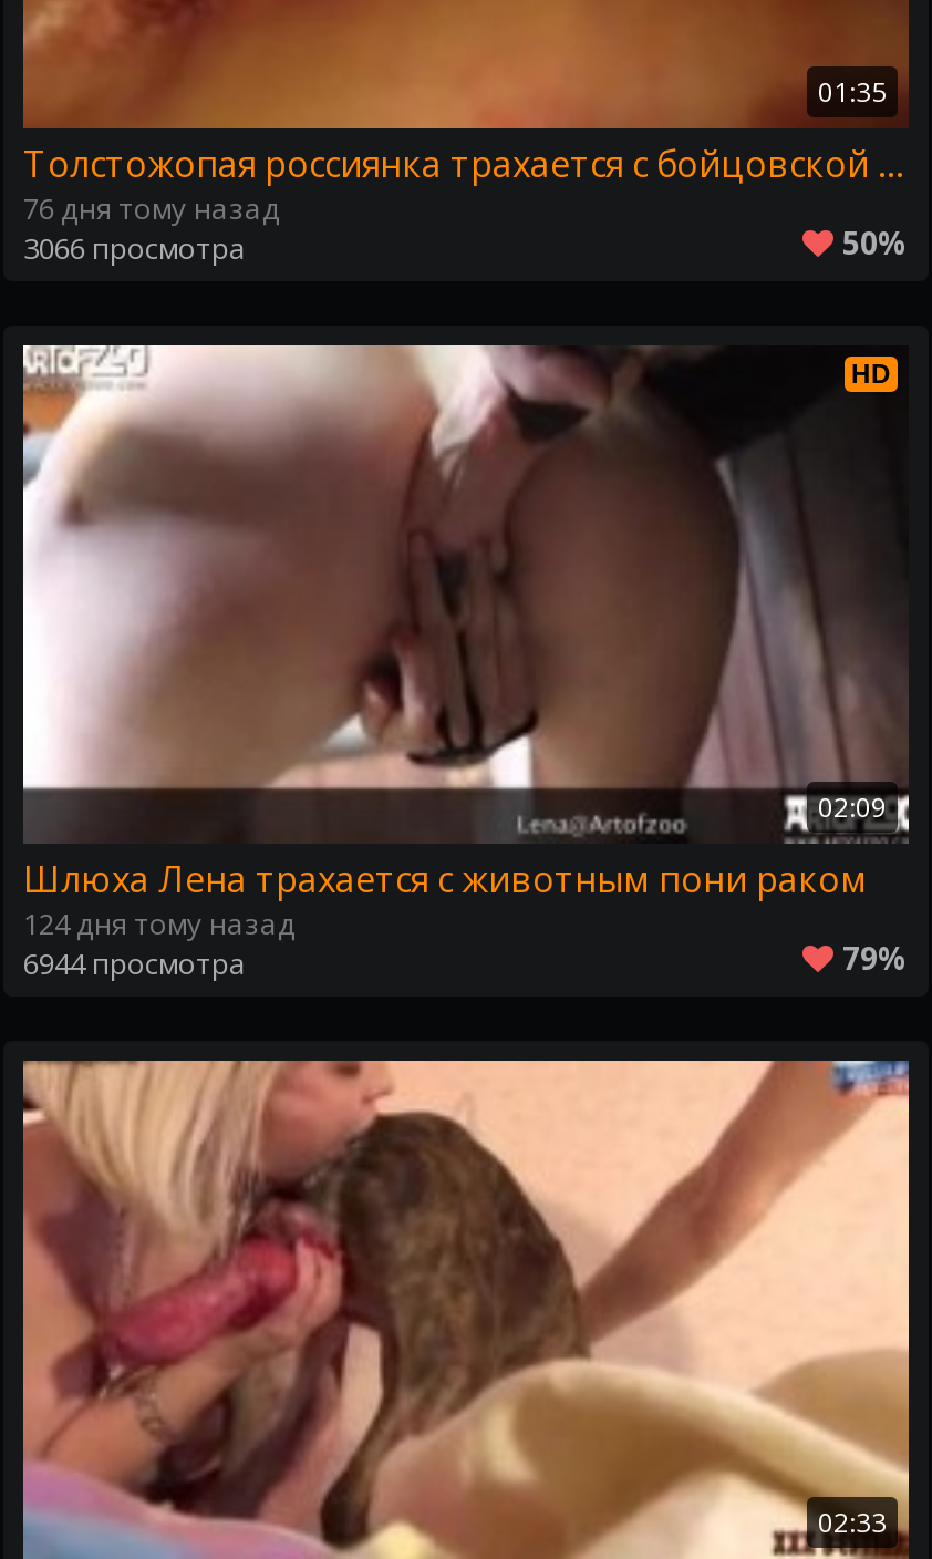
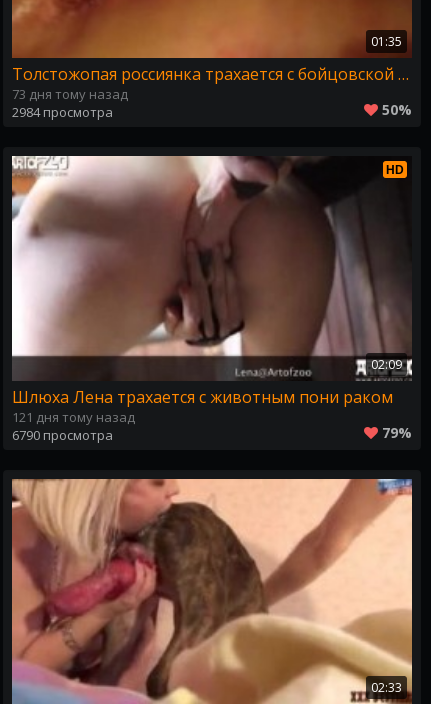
- 76 дня тому назад
+ 73 дня тому назад

- 3066 просмотра
+ 2984 просмотра

- 124 дня тому назад
+ 121 дня тому назад

- 6944 просмотра
+ 6790 просмотра
